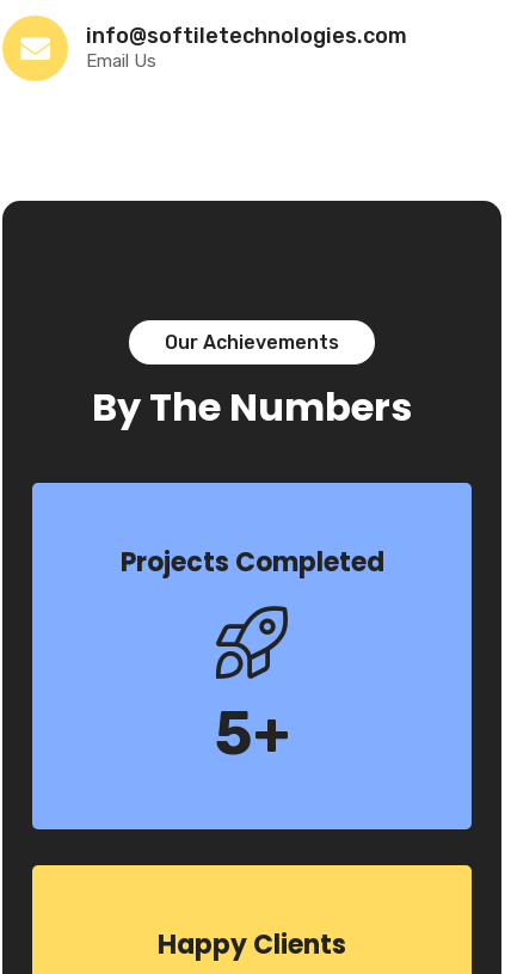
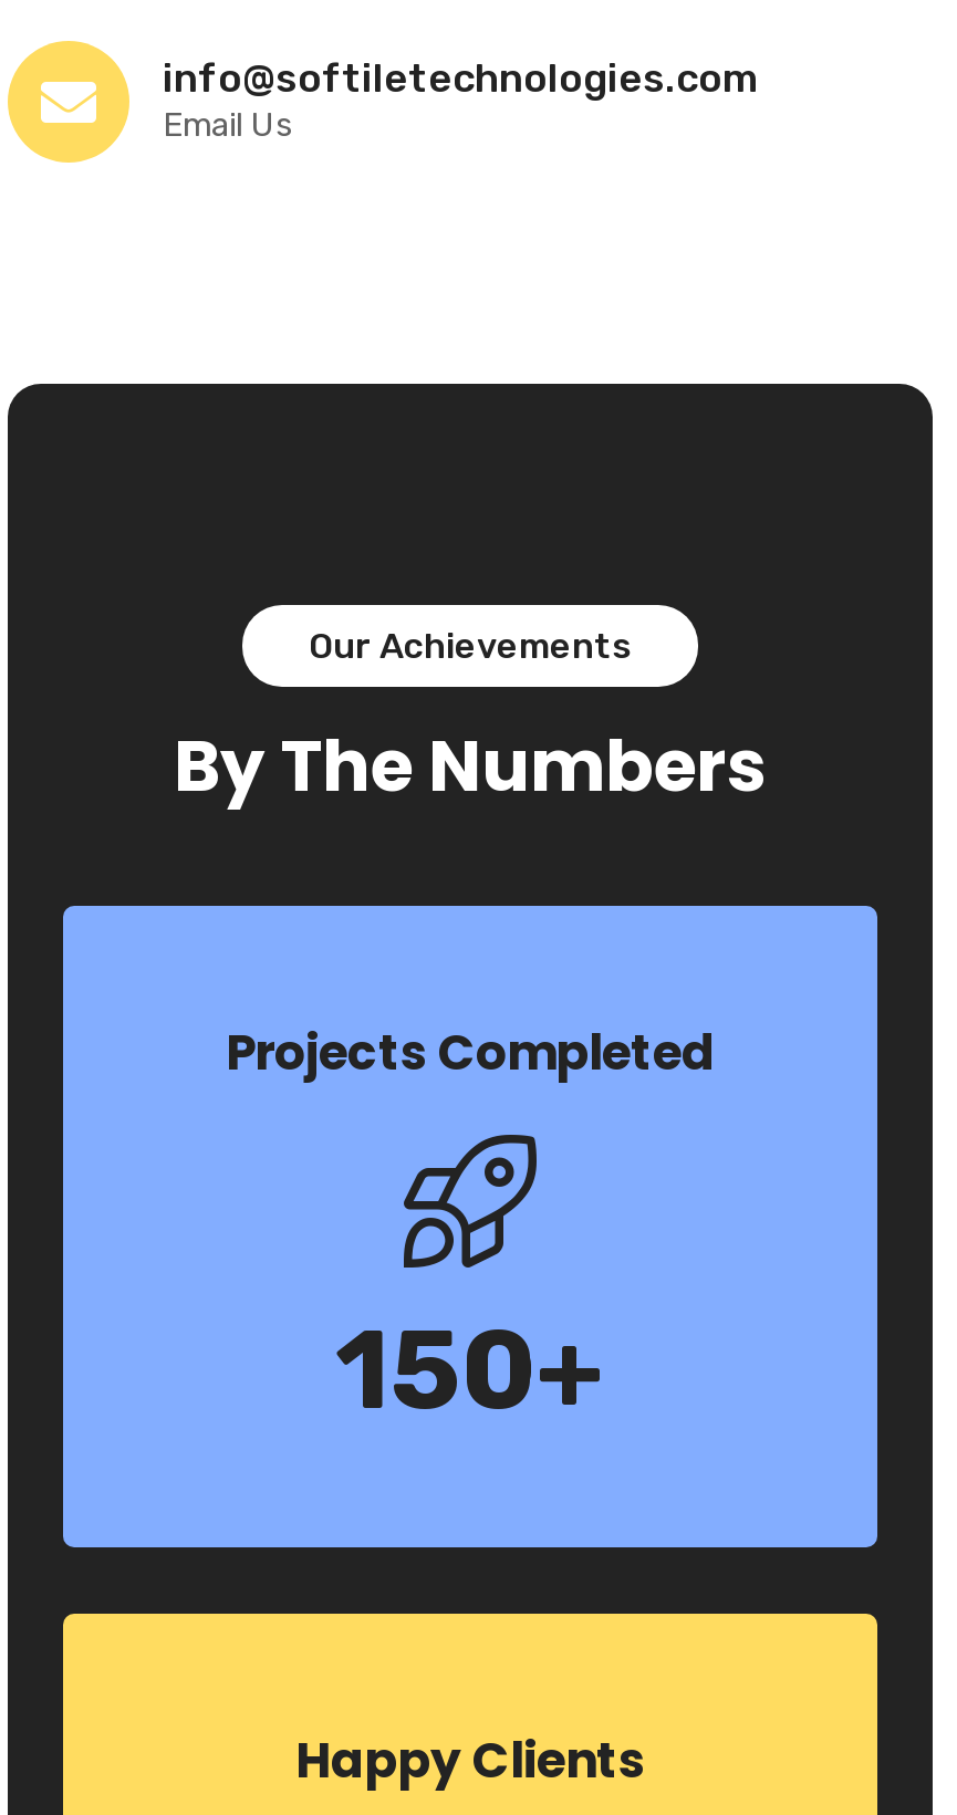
- 5+
+ 150+
